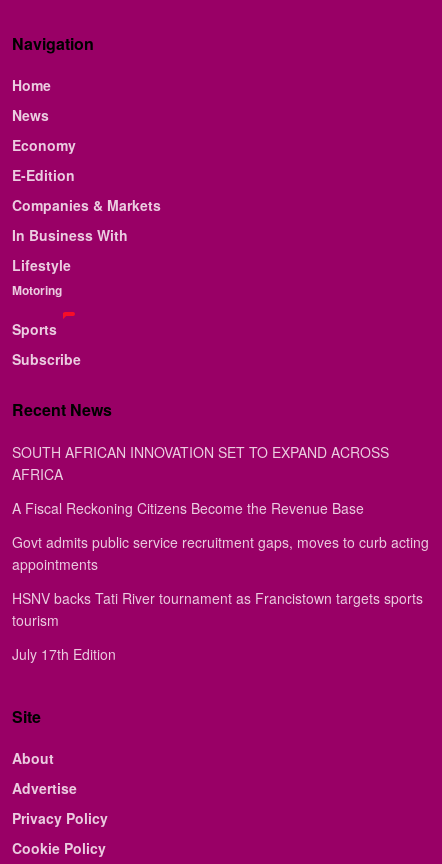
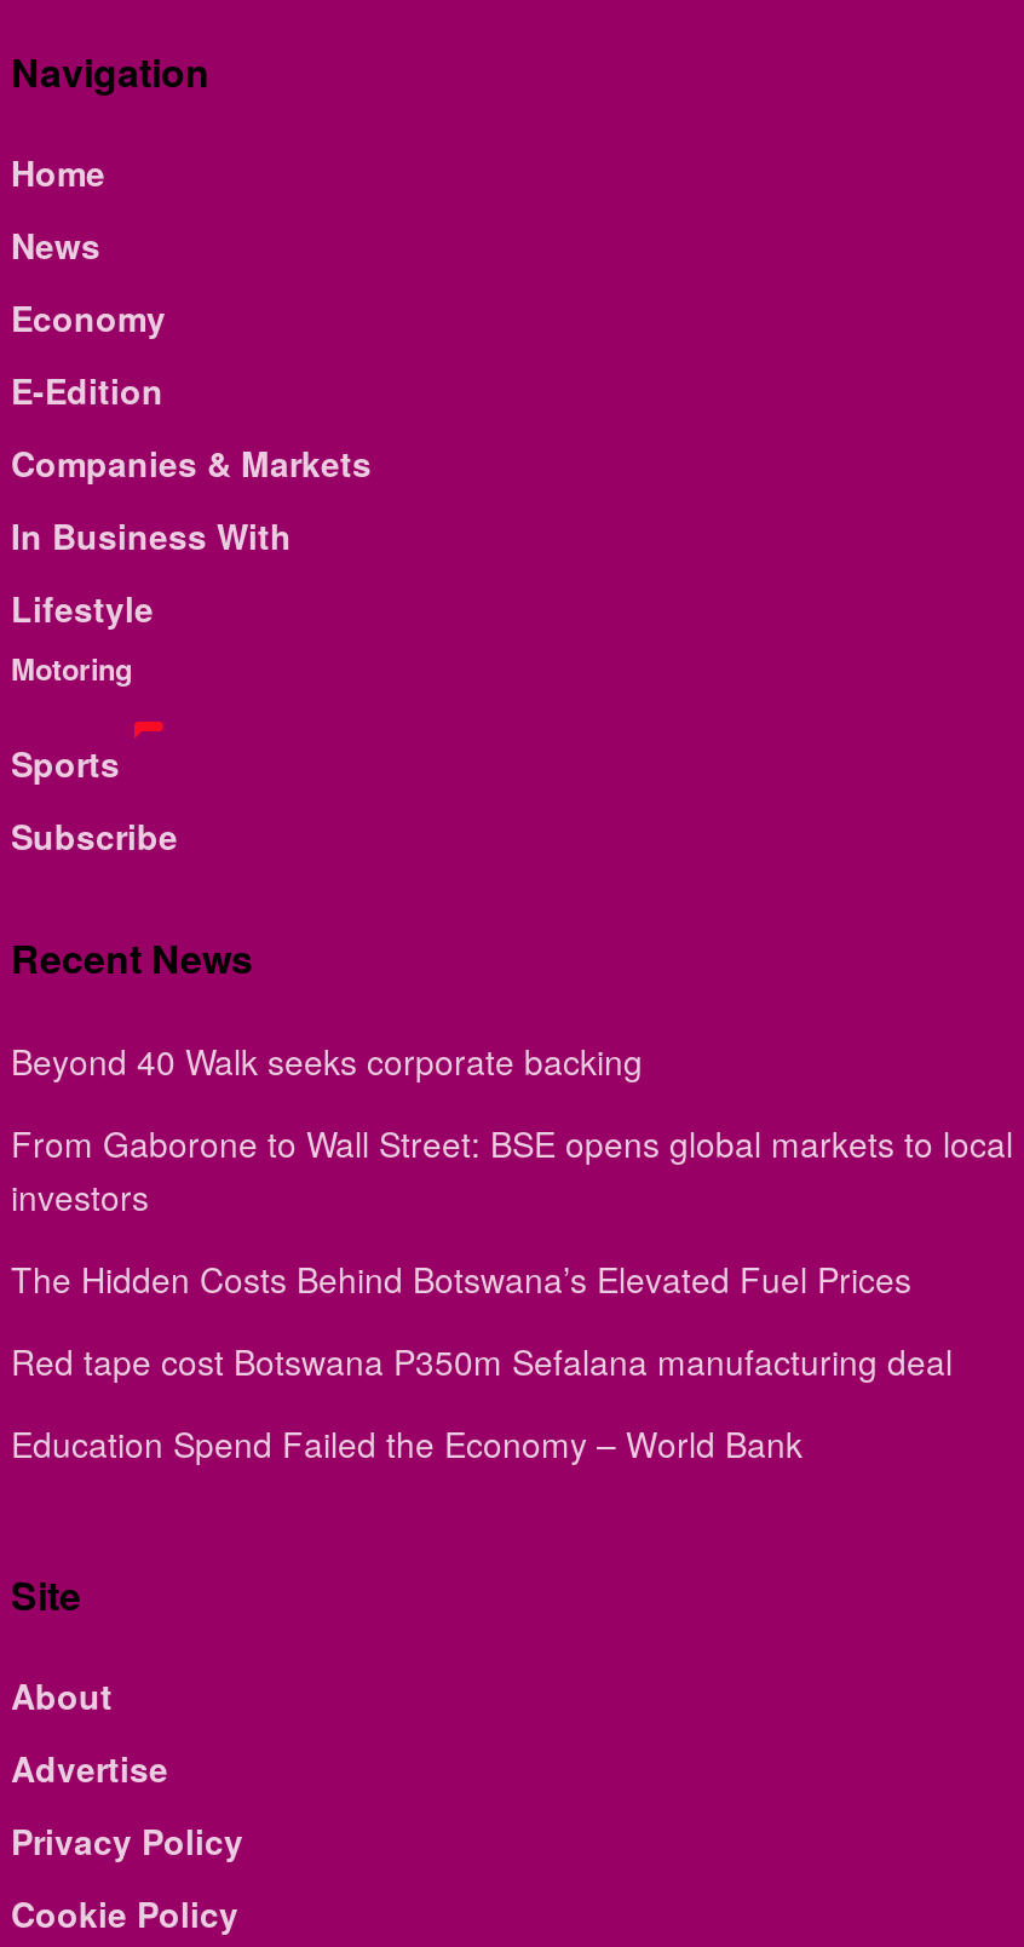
- SOUTH AFRICAN INNOVATION SET TO EXPAND ACROSS
- AFRICA
+ Beyond 40 Walk seeks corporate backing

- A Fiscal Reckoning Citizens Become the Revenue Base
+ From Gaborone to Wall Street: BSE opens global markets to local
+ investors

- Govt admits public service recruitment gaps, moves to curb acting
- appointments
+ The Hidden Costs Behind Botswana’s Elevated Fuel Prices

- HSNV backs Tati River tournament as Francistown targets sports
- tourism
+ Red tape cost Botswana P350m Sefalana manufacturing deal

- July 17th Edition
+ Education Spend Failed the Economy – World Bank
